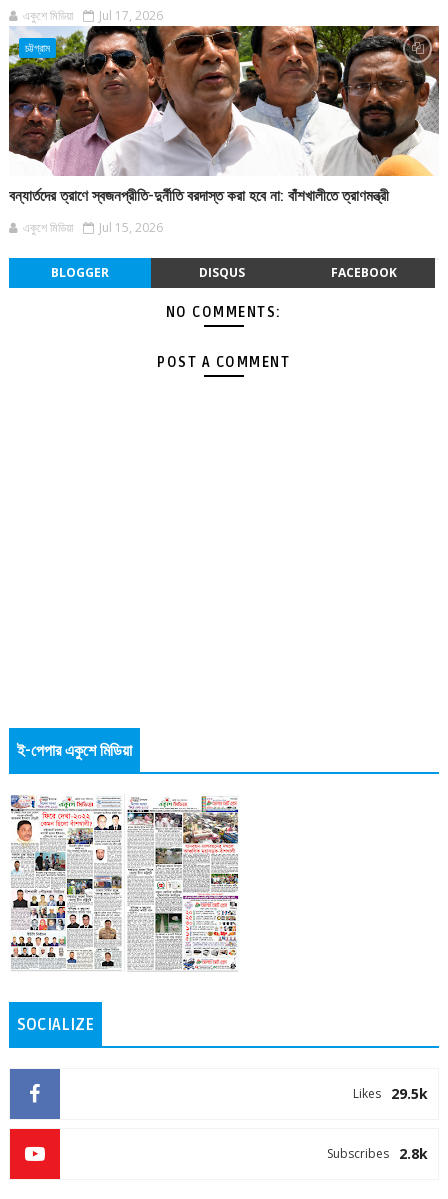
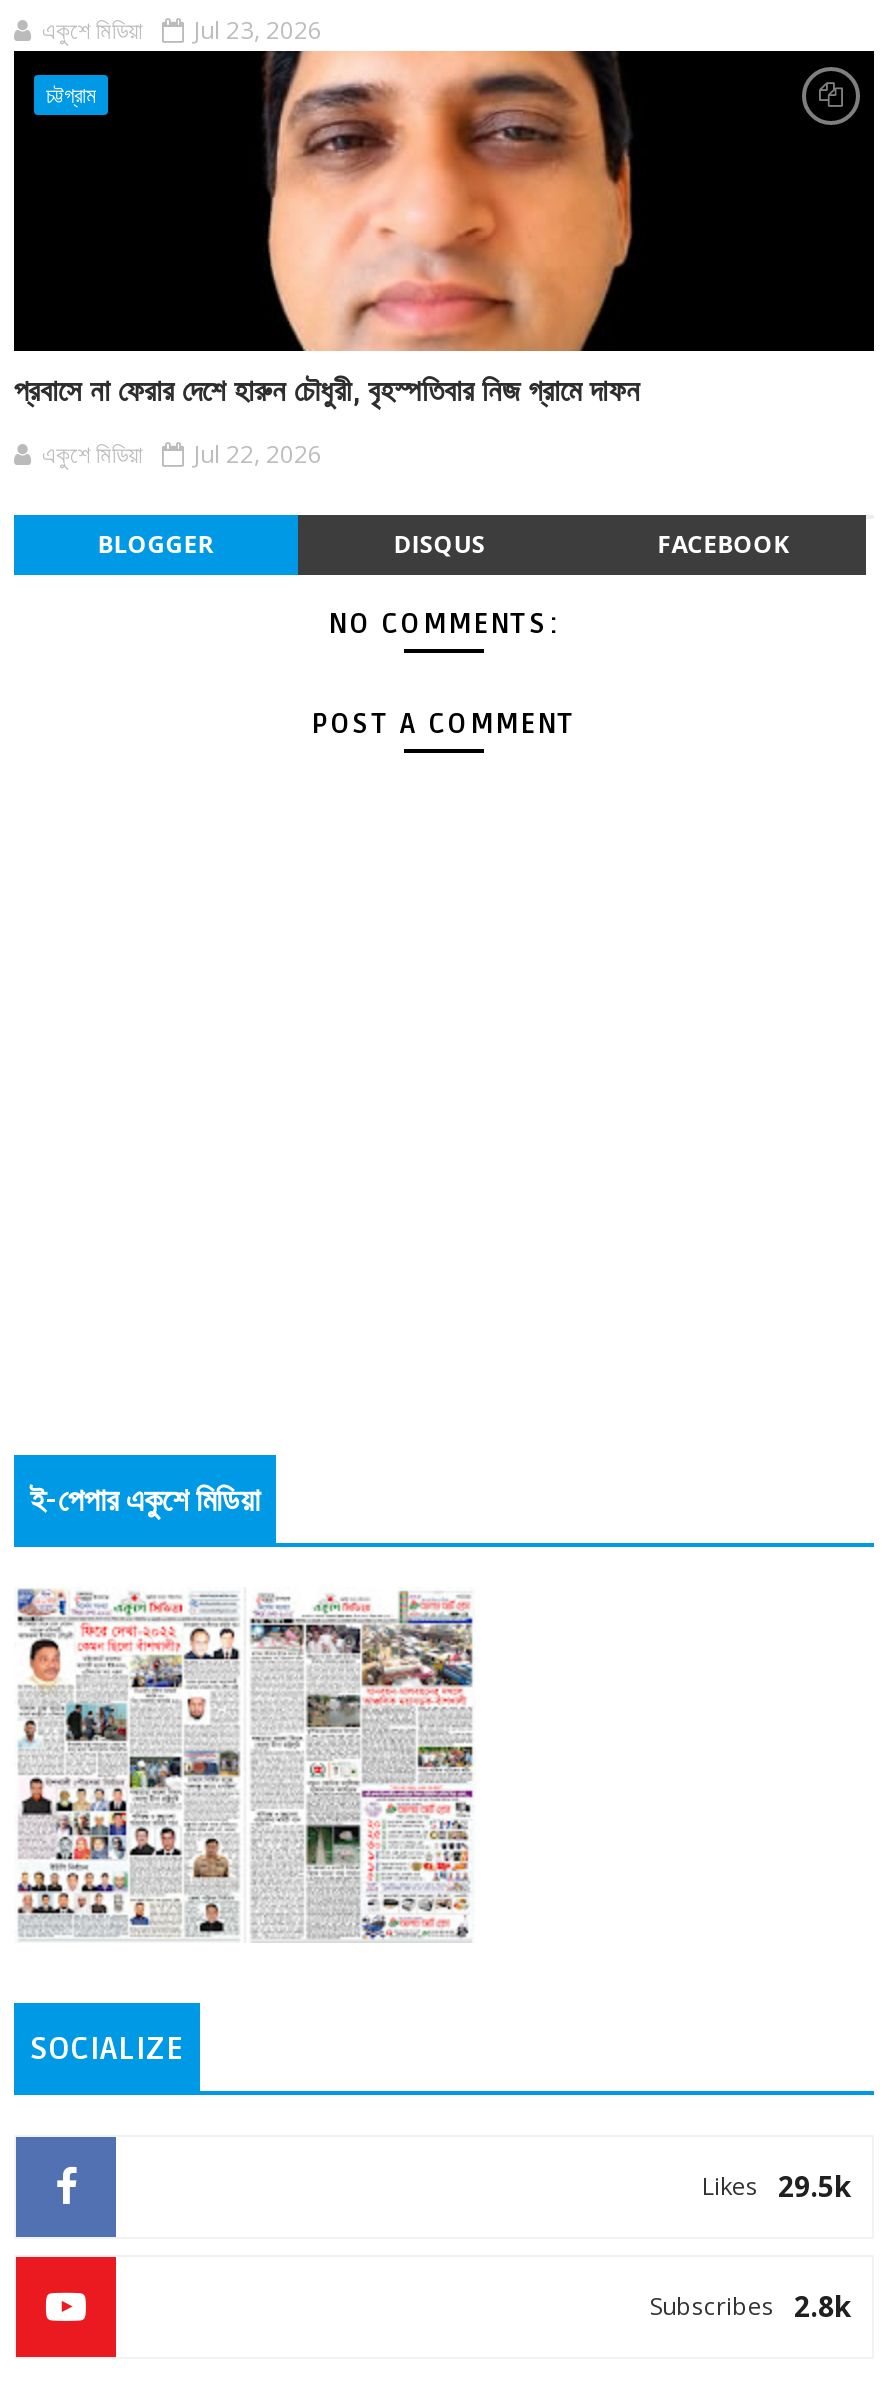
- একুশে মিডিয়া Jul 17, 2026
+ একুশে মিডিয়া Jul 23, 2026

- [image]
- বন্যার্তদের ত্রাণে স্বজনপ্রীতি-দুর্নীতি বরদাস্ত করা হবে না: বাঁশখালীতে ত্রাণমন্ত্রী
+ [image]
+ প্রবাসে না ফেরার দেশে হারুন চৌধুরী, বৃহস্পতিবার নিজ গ্রামে দাফন

- একুশে মিডিয়া Jul 15, 2026
+ একুশে মিডিয়া Jul 22, 2026
